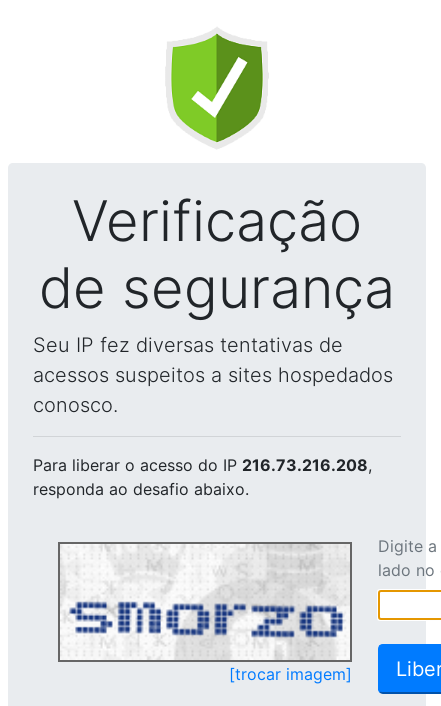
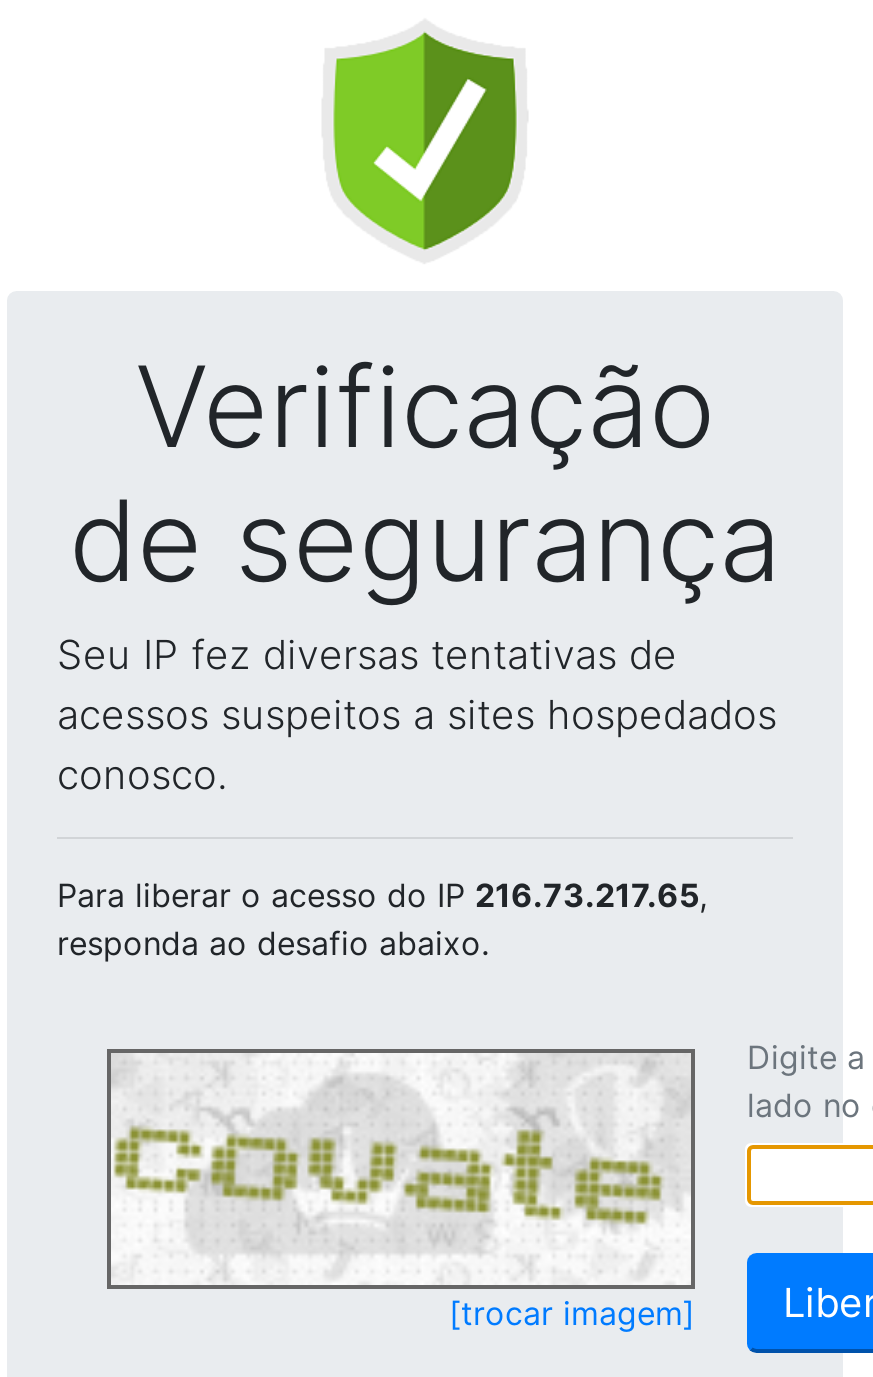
- Para liberar o acesso do IP 216.73.216.208,
+ Para liberar o acesso do IP 216.73.217.65,

- [image]
+ [image]
